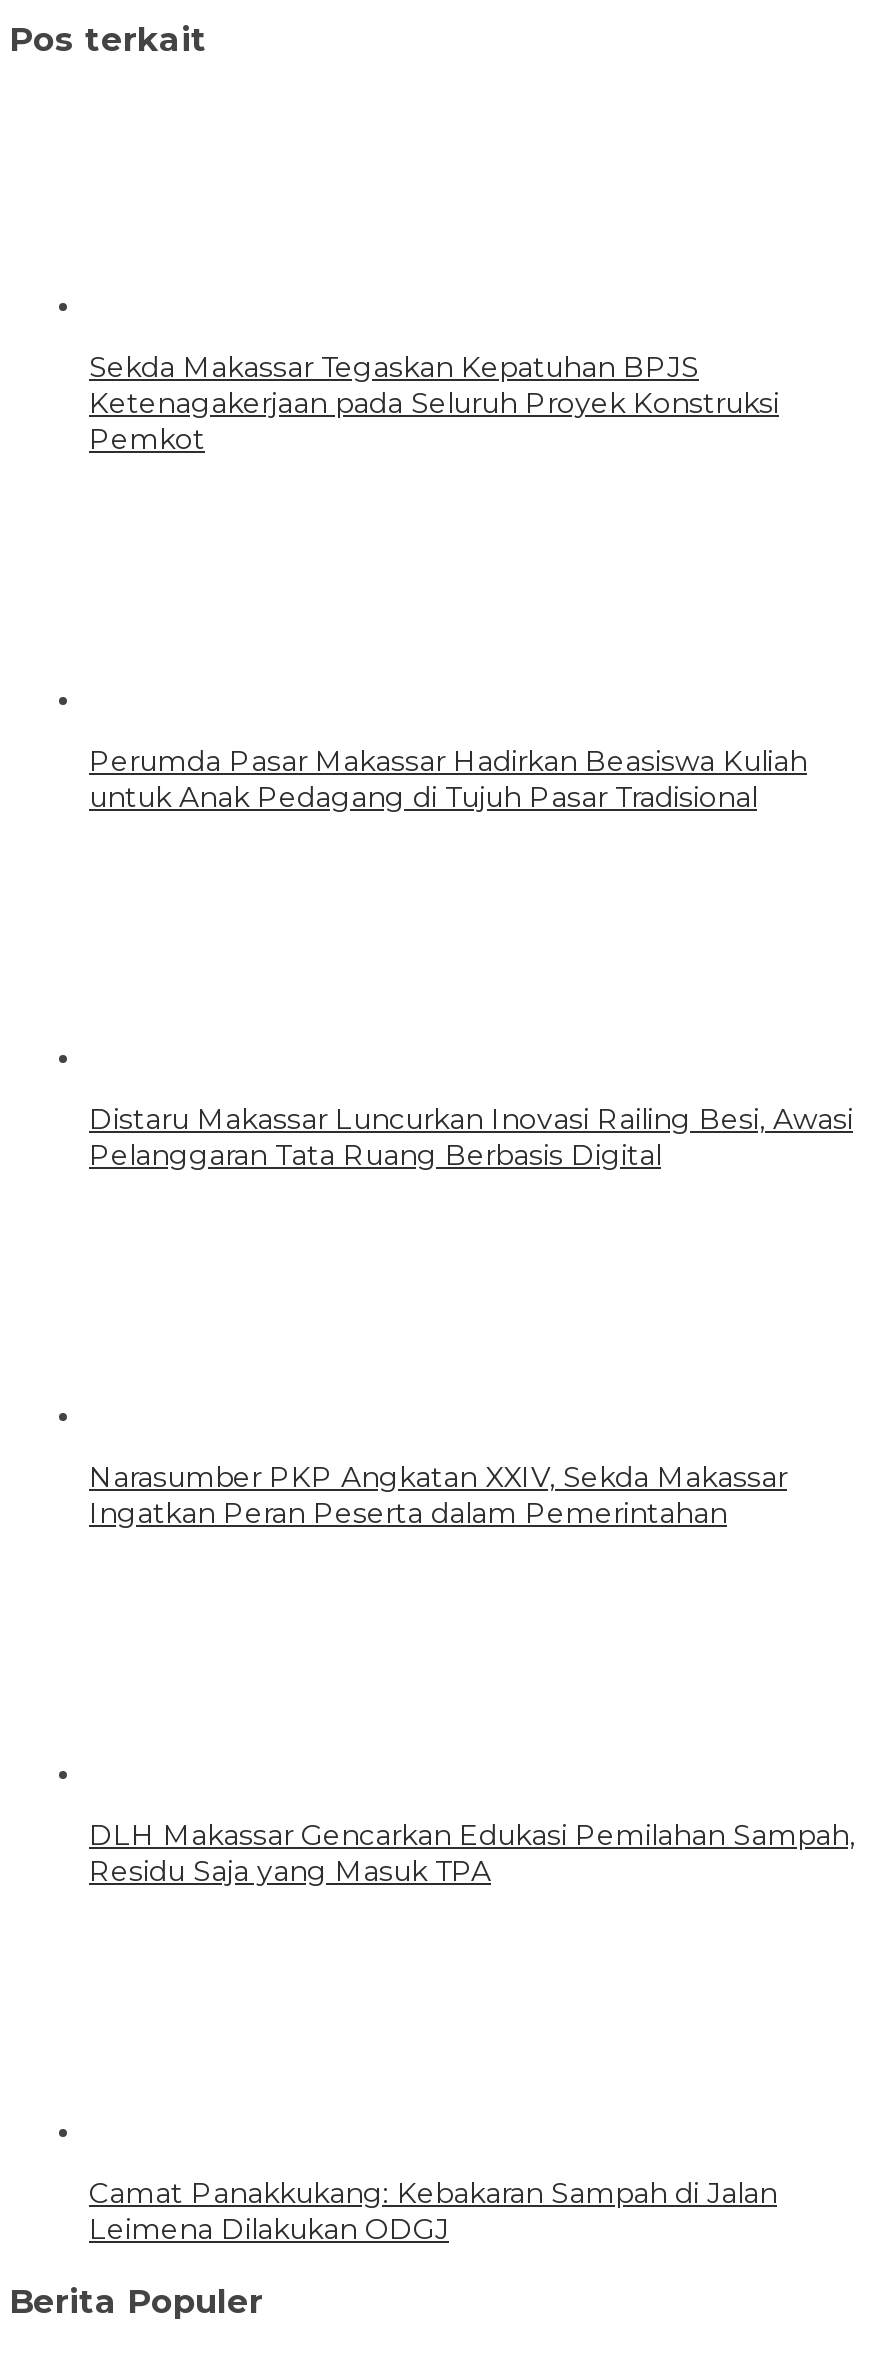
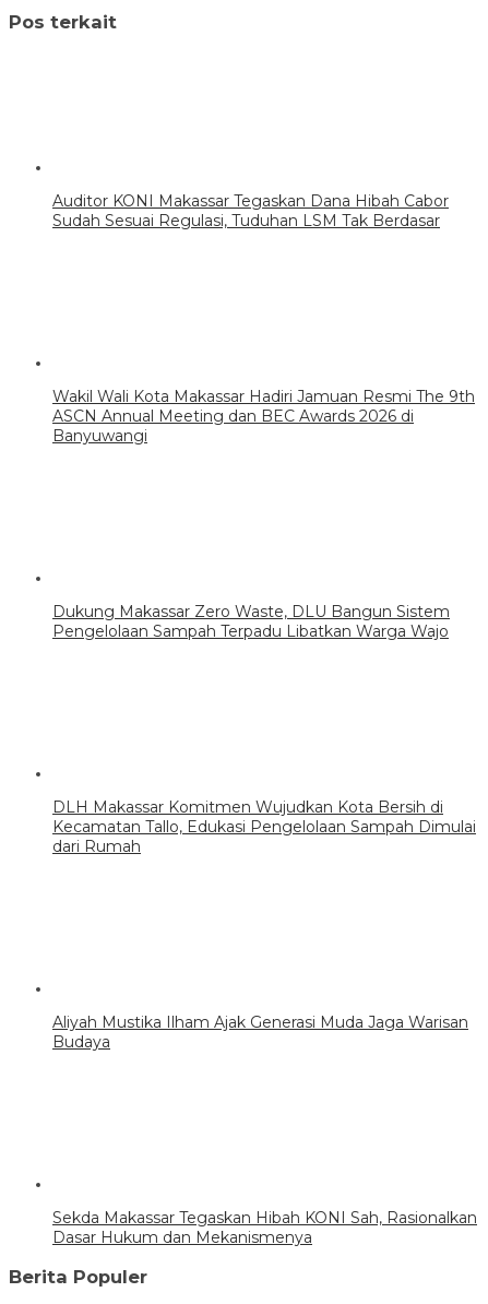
- Sekda Makassar Tegaskan Kepatuhan BPJS
- Ketenagakerjaan pada Seluruh Proyek Konstruksi
- Pemkot
+ Auditor KONI Makassar Tegaskan Dana Hibah Cabor
+ Sudah Sesuai Regulasi, Tuduhan LSM Tak Berdasar

- Perumda Pasar Makassar Hadirkan Beasiswa Kuliah
- untuk Anak Pedagang di Tujuh Pasar Tradisional
+ Wakil Wali Kota Makassar Hadiri Jamuan Resmi The 9th
+ ASCN Annual Meeting dan BEC Awards 2026 di
+ Banyuwangi

- Distaru Makassar Luncurkan Inovasi Railing Besi, Awasi
- Pelanggaran Tata Ruang Berbasis Digital
+ Dukung Makassar Zero Waste, DLU Bangun Sistem
+ Pengelolaan Sampah Terpadu Libatkan Warga Wajo

- Narasumber PKP Angkatan XXIV, Sekda Makassar
- Ingatkan Peran Peserta dalam Pemerintahan
+ DLH Makassar Komitmen Wujudkan Kota Bersih di
+ Kecamatan Tallo, Edukasi Pengelolaan Sampah Dimulai
+ dari Rumah

- DLH Makassar Gencarkan Edukasi Pemilahan Sampah,
- Residu Saja yang Masuk TPA
+ Aliyah Mustika Ilham Ajak Generasi Muda Jaga Warisan
+ Budaya

- Camat Panakkukang: Kebakaran Sampah di Jalan
- Leimena Dilakukan ODGJ
+ Sekda Makassar Tegaskan Hibah KONI Sah, Rasionalkan
+ Dasar Hukum dan Mekanismenya
